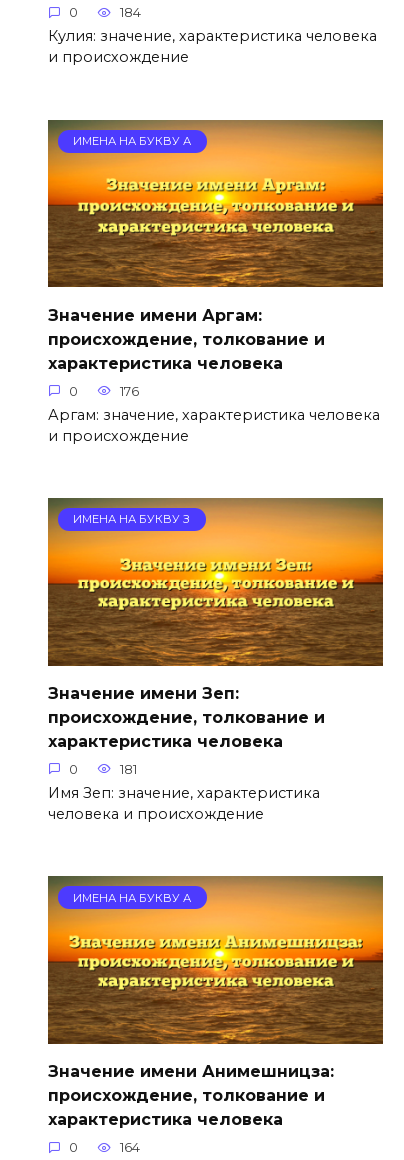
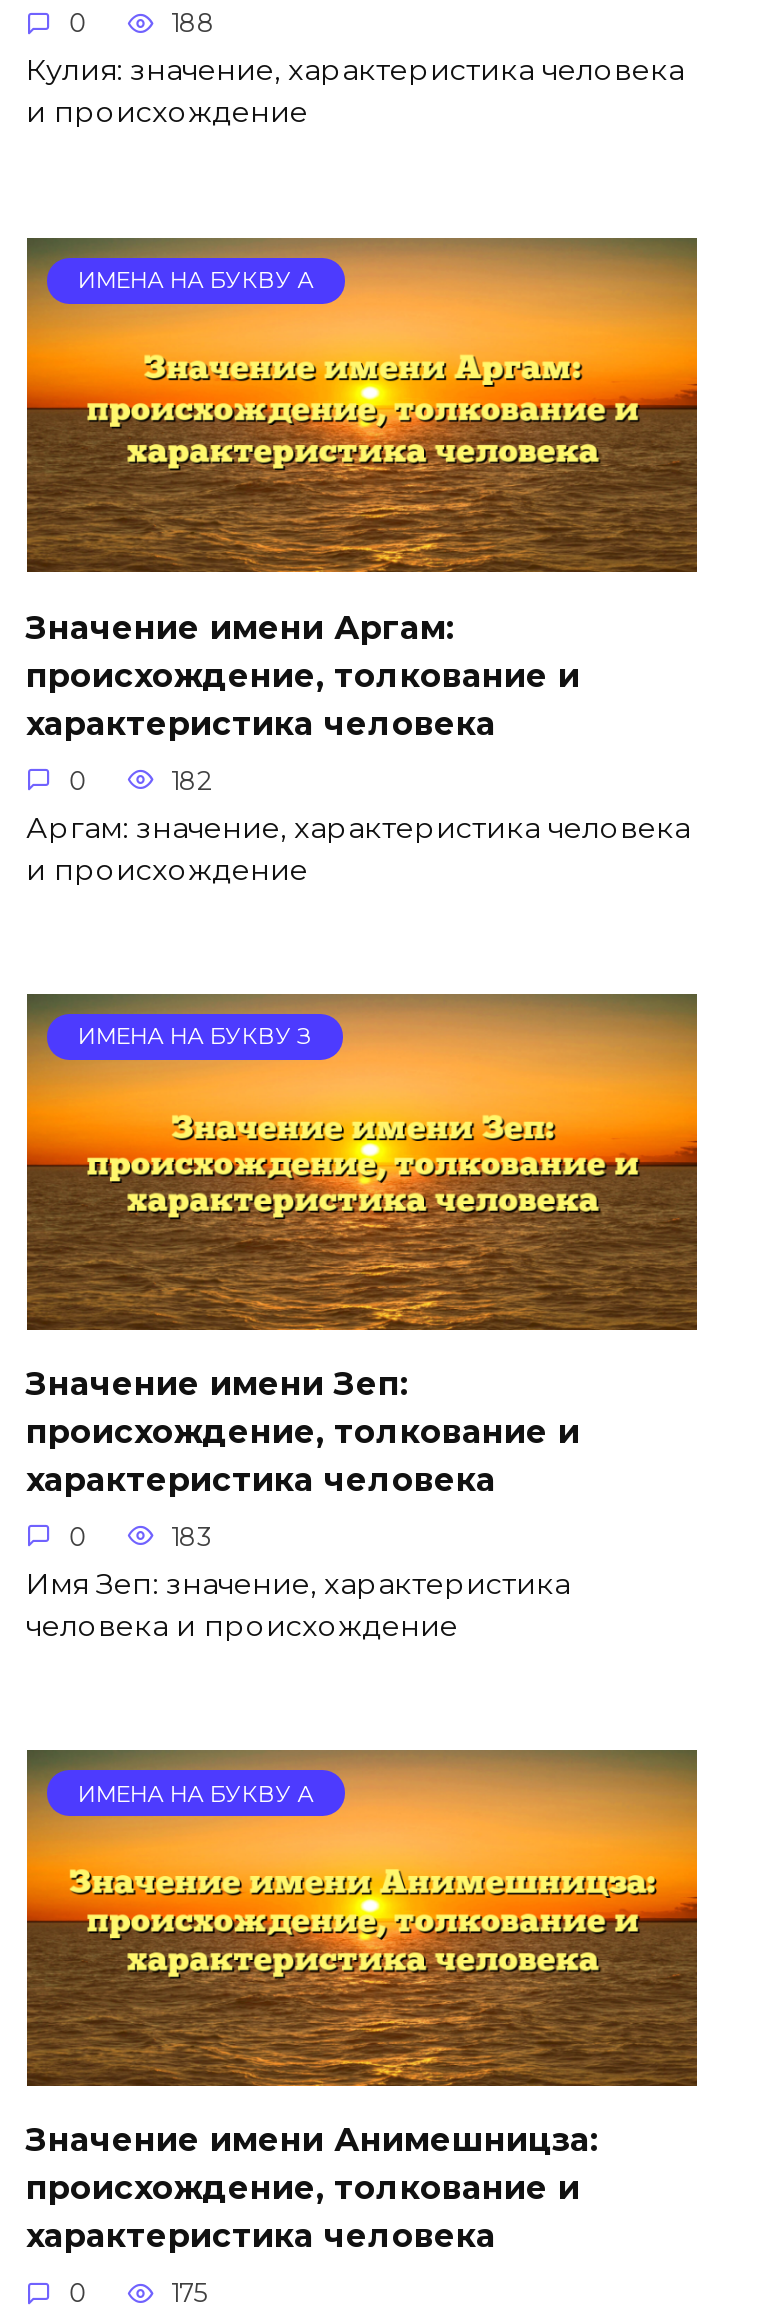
- 184
+ 188

- 176
+ 182

- 181
+ 183

- 164
+ 175
